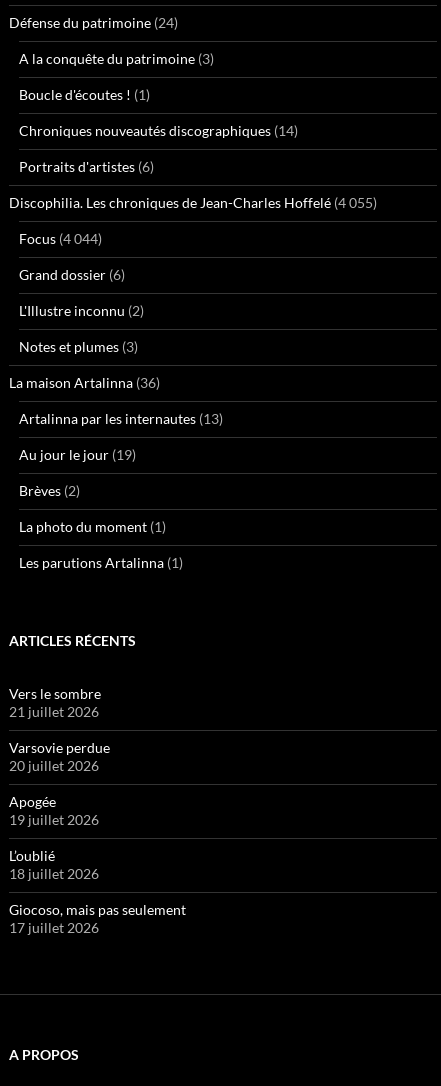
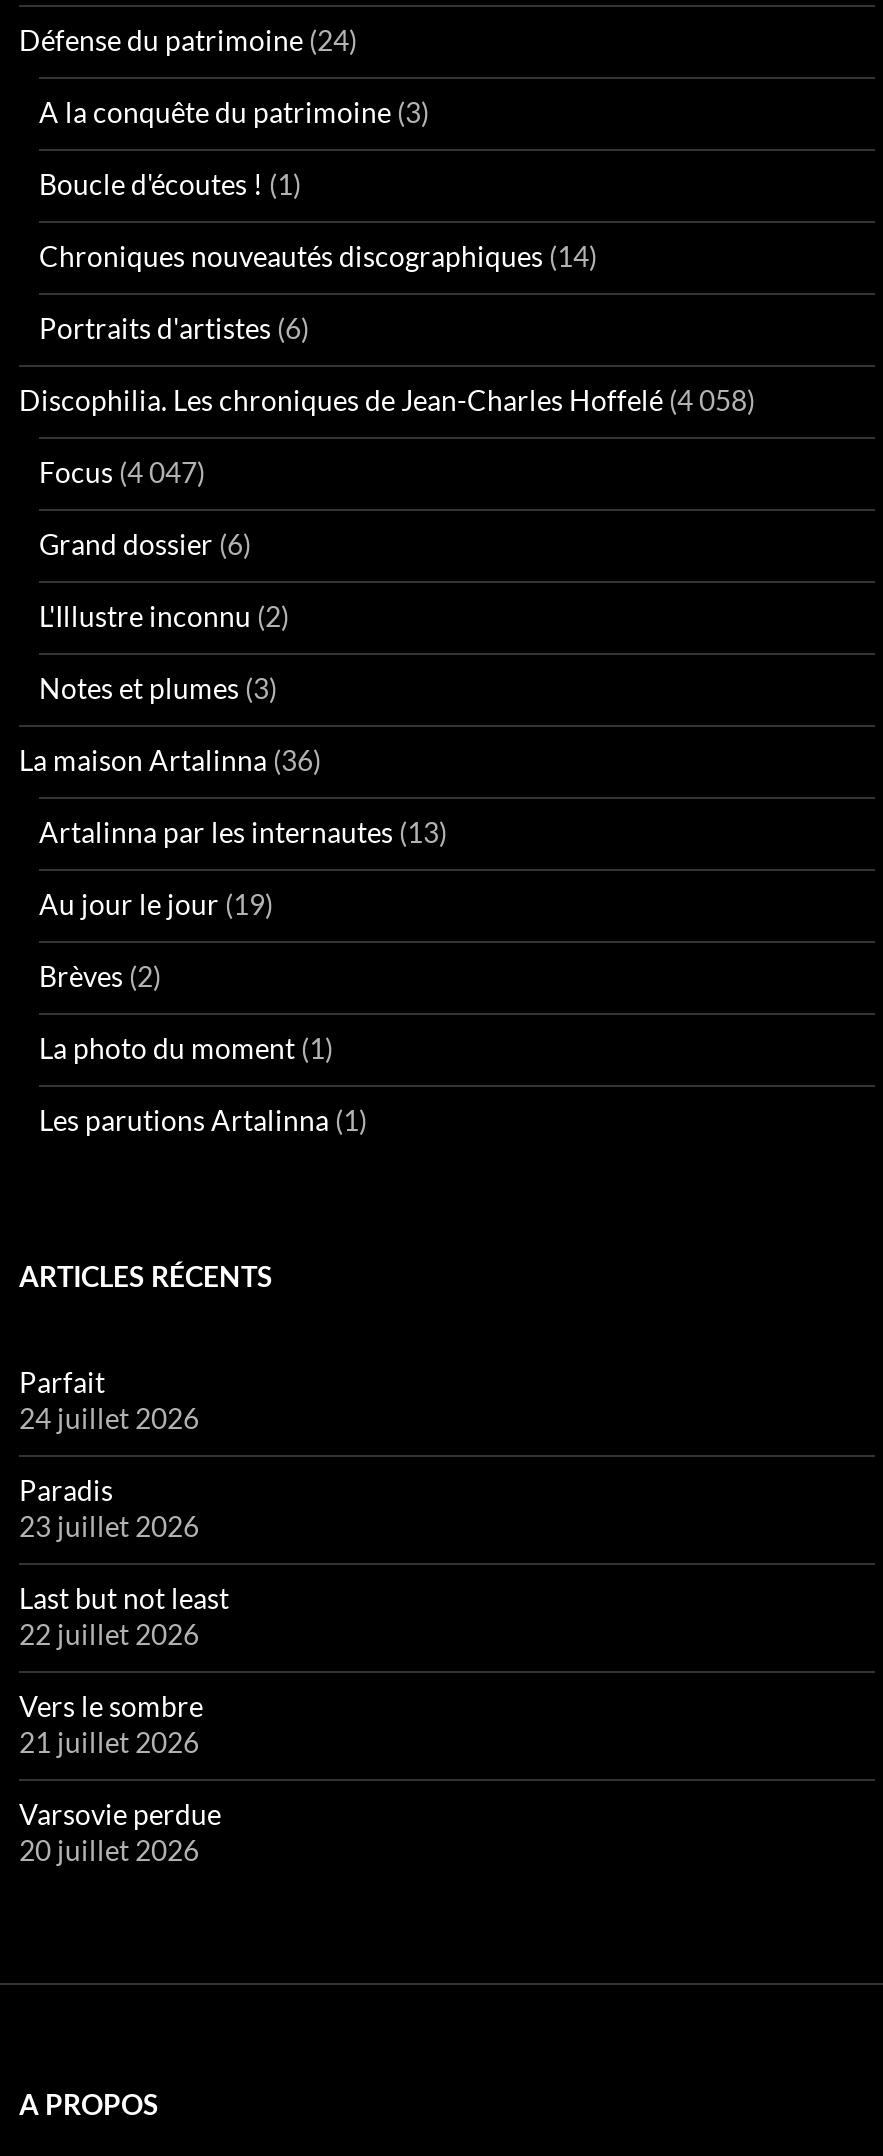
- Discophilia. Les chroniques de Jean-Charles Hoffelé (4 055)
+ Discophilia. Les chroniques de Jean-Charles Hoffelé (4 058)

- Focus (4 044)
+ Focus (4 047)

+ Parfait
+ 24 juillet 2026
+ Paradis
+ 23 juillet 2026
+ Last but not least
+ 22 juillet 2026

moved down: Vers le sombre | 21 juillet 2026 | Varsovie perdue | 20 juillet 2026

- Apogée
- 19 juillet 2026
- L’oublié
- 18 juillet 2026
- Giocoso, mais pas seulement
- 17 juillet 2026
